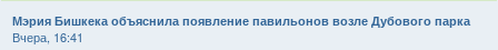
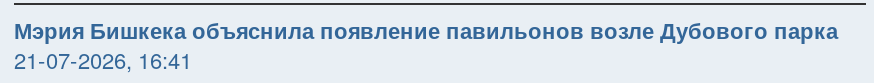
- Вчера, 16:41
+ 21-07-2026, 16:41
